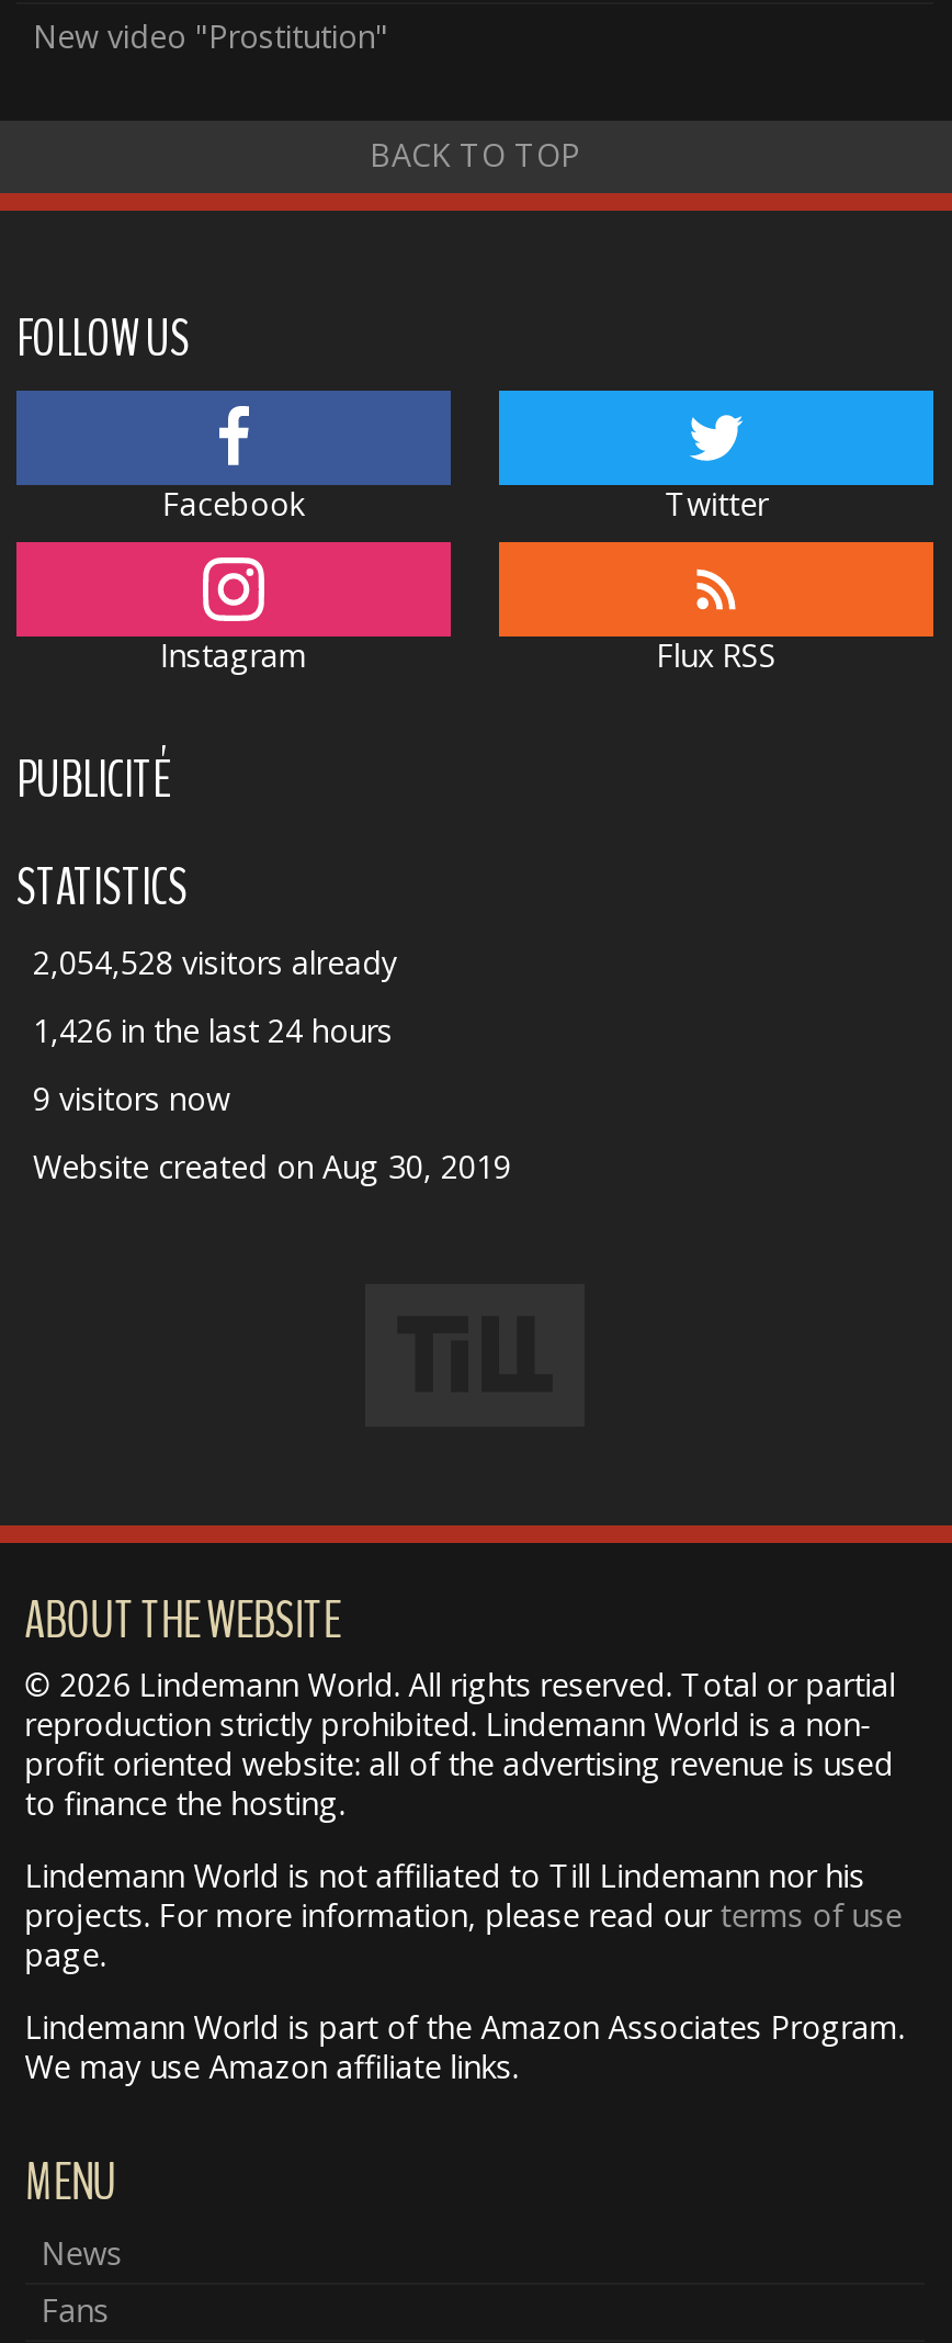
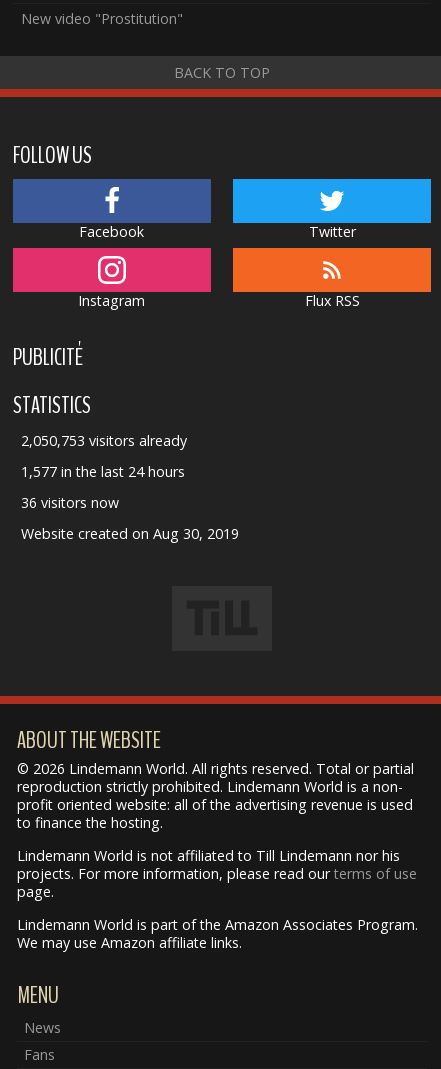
- 2,054,528 visitors already
+ 2,050,753 visitors already

- 1,426 in the last 24 hours
+ 1,577 in the last 24 hours

- 9 visitors now
+ 36 visitors now
